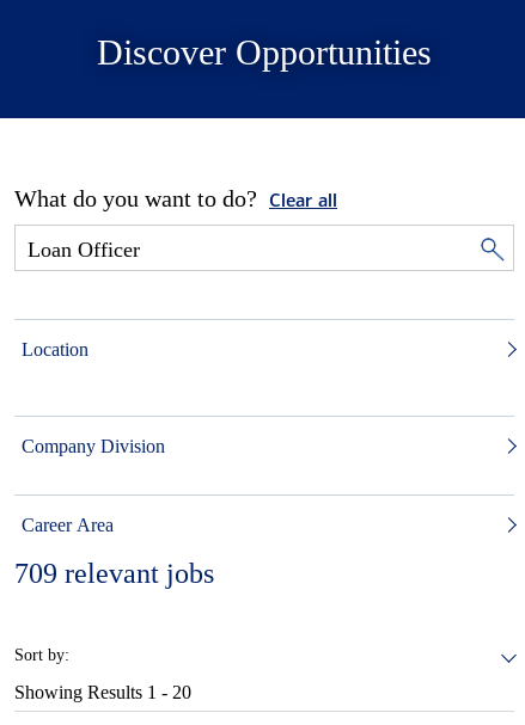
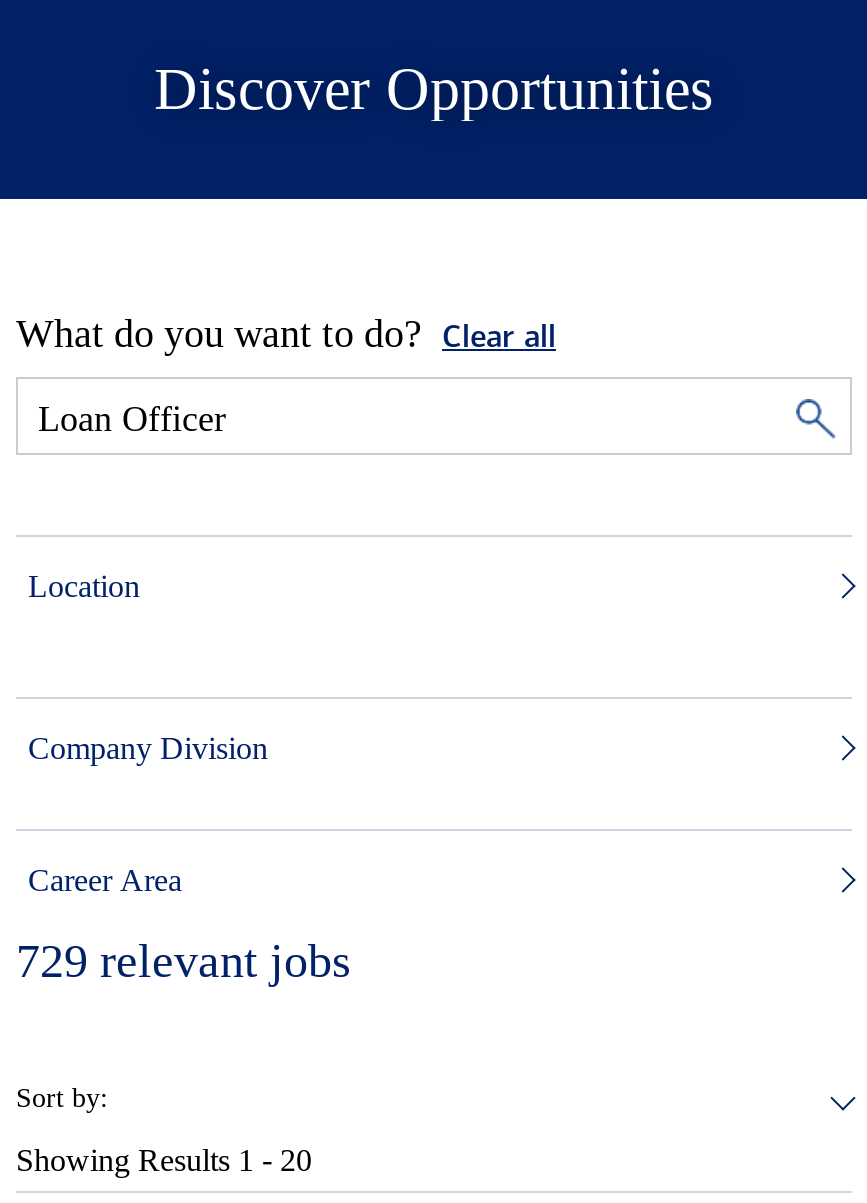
- 709 relevant jobs
+ 729 relevant jobs
